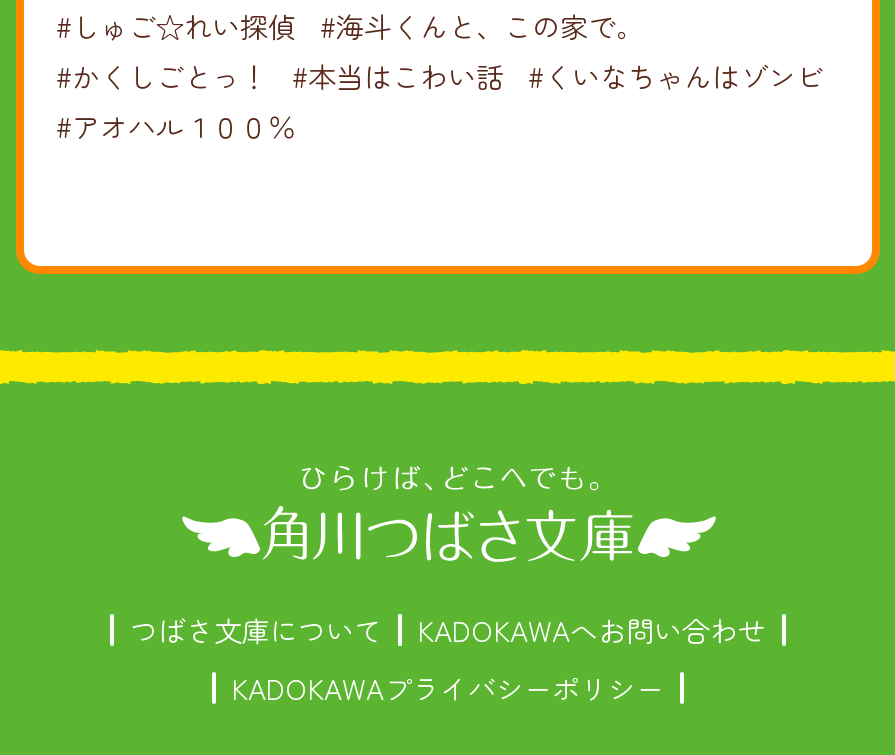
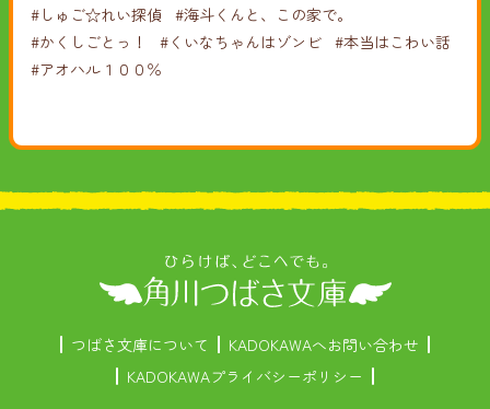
- #かくしごとっ！ #本当はこわい話 #くいなちゃんはゾンビ
+ #かくしごとっ！ #くいなちゃんはゾンビ #本当はこわい話
